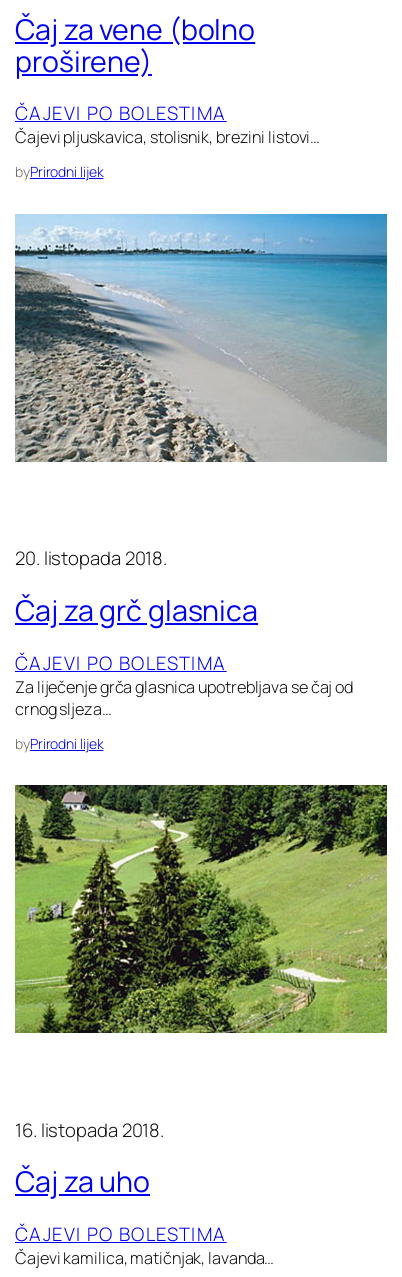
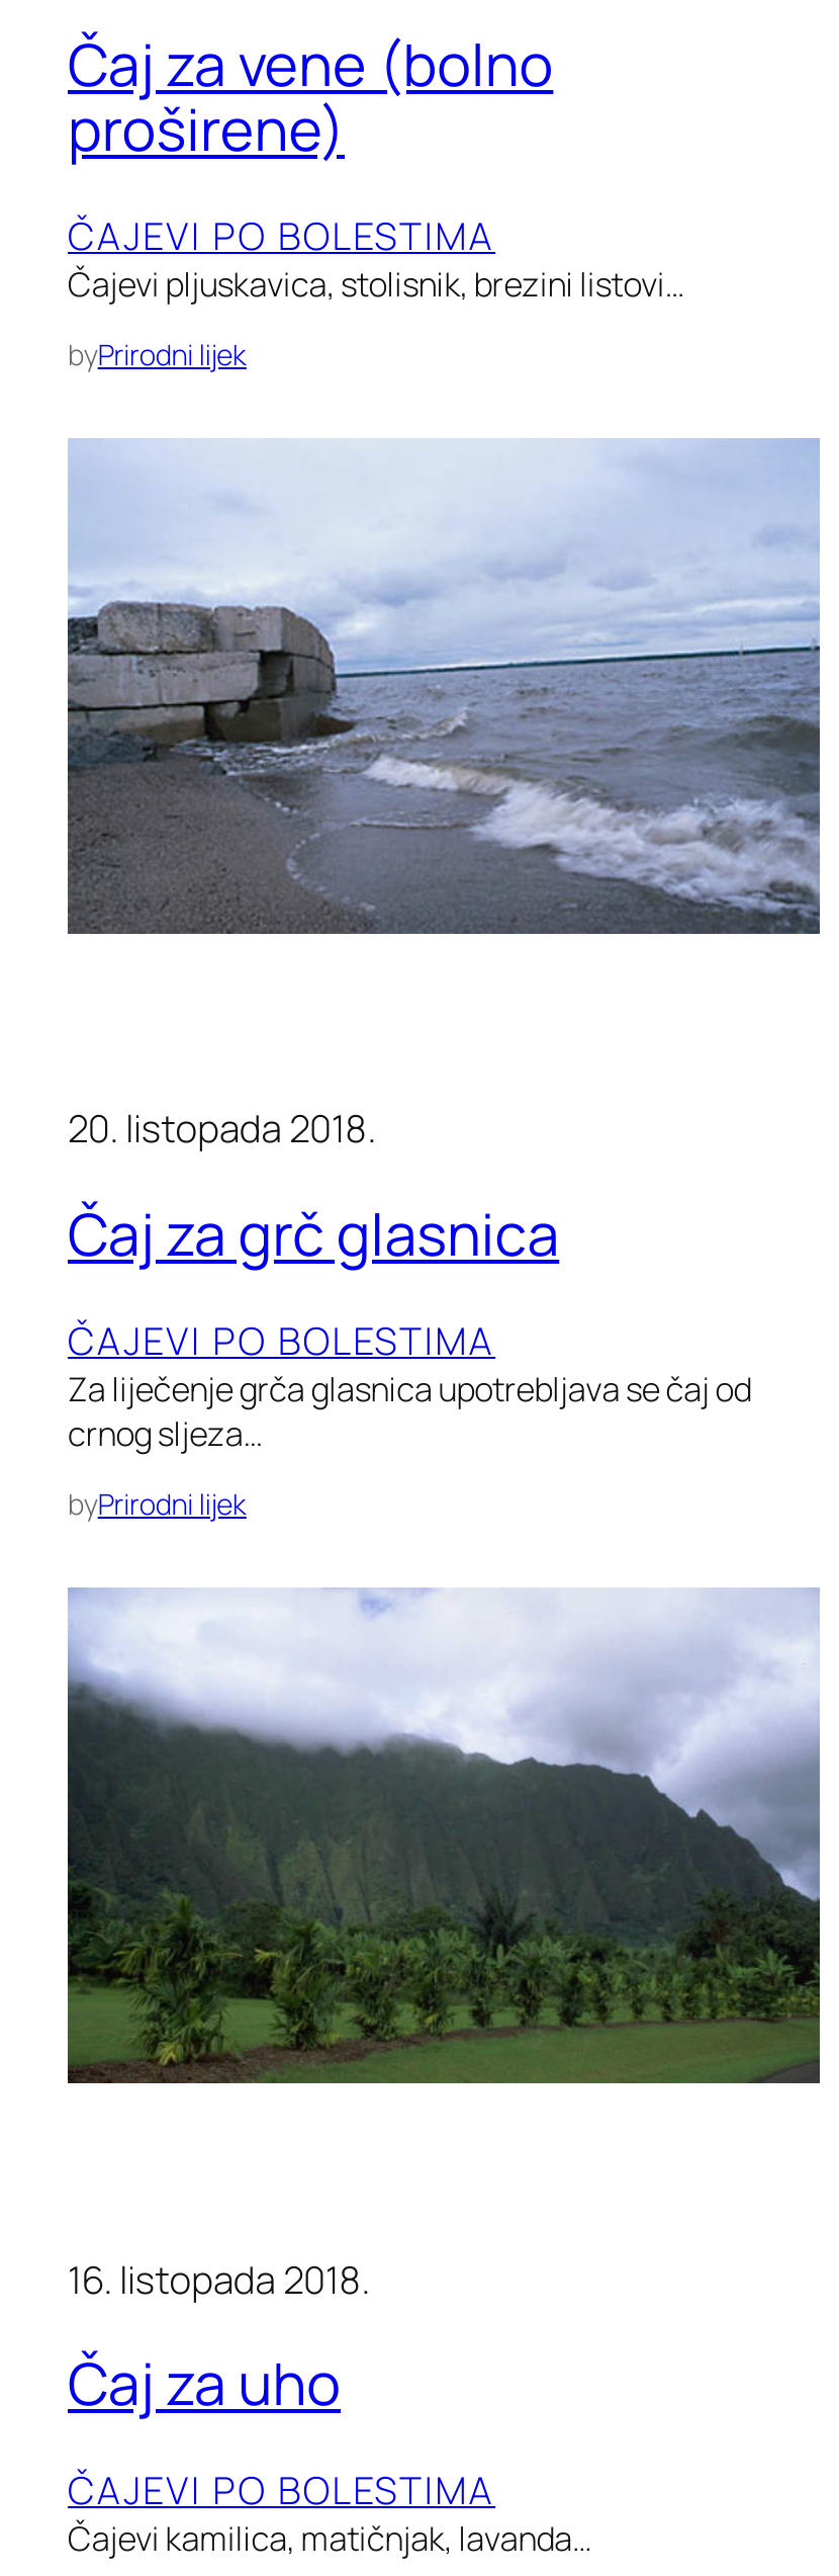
- [image]
+ [image]

- [image]
+ [image]
